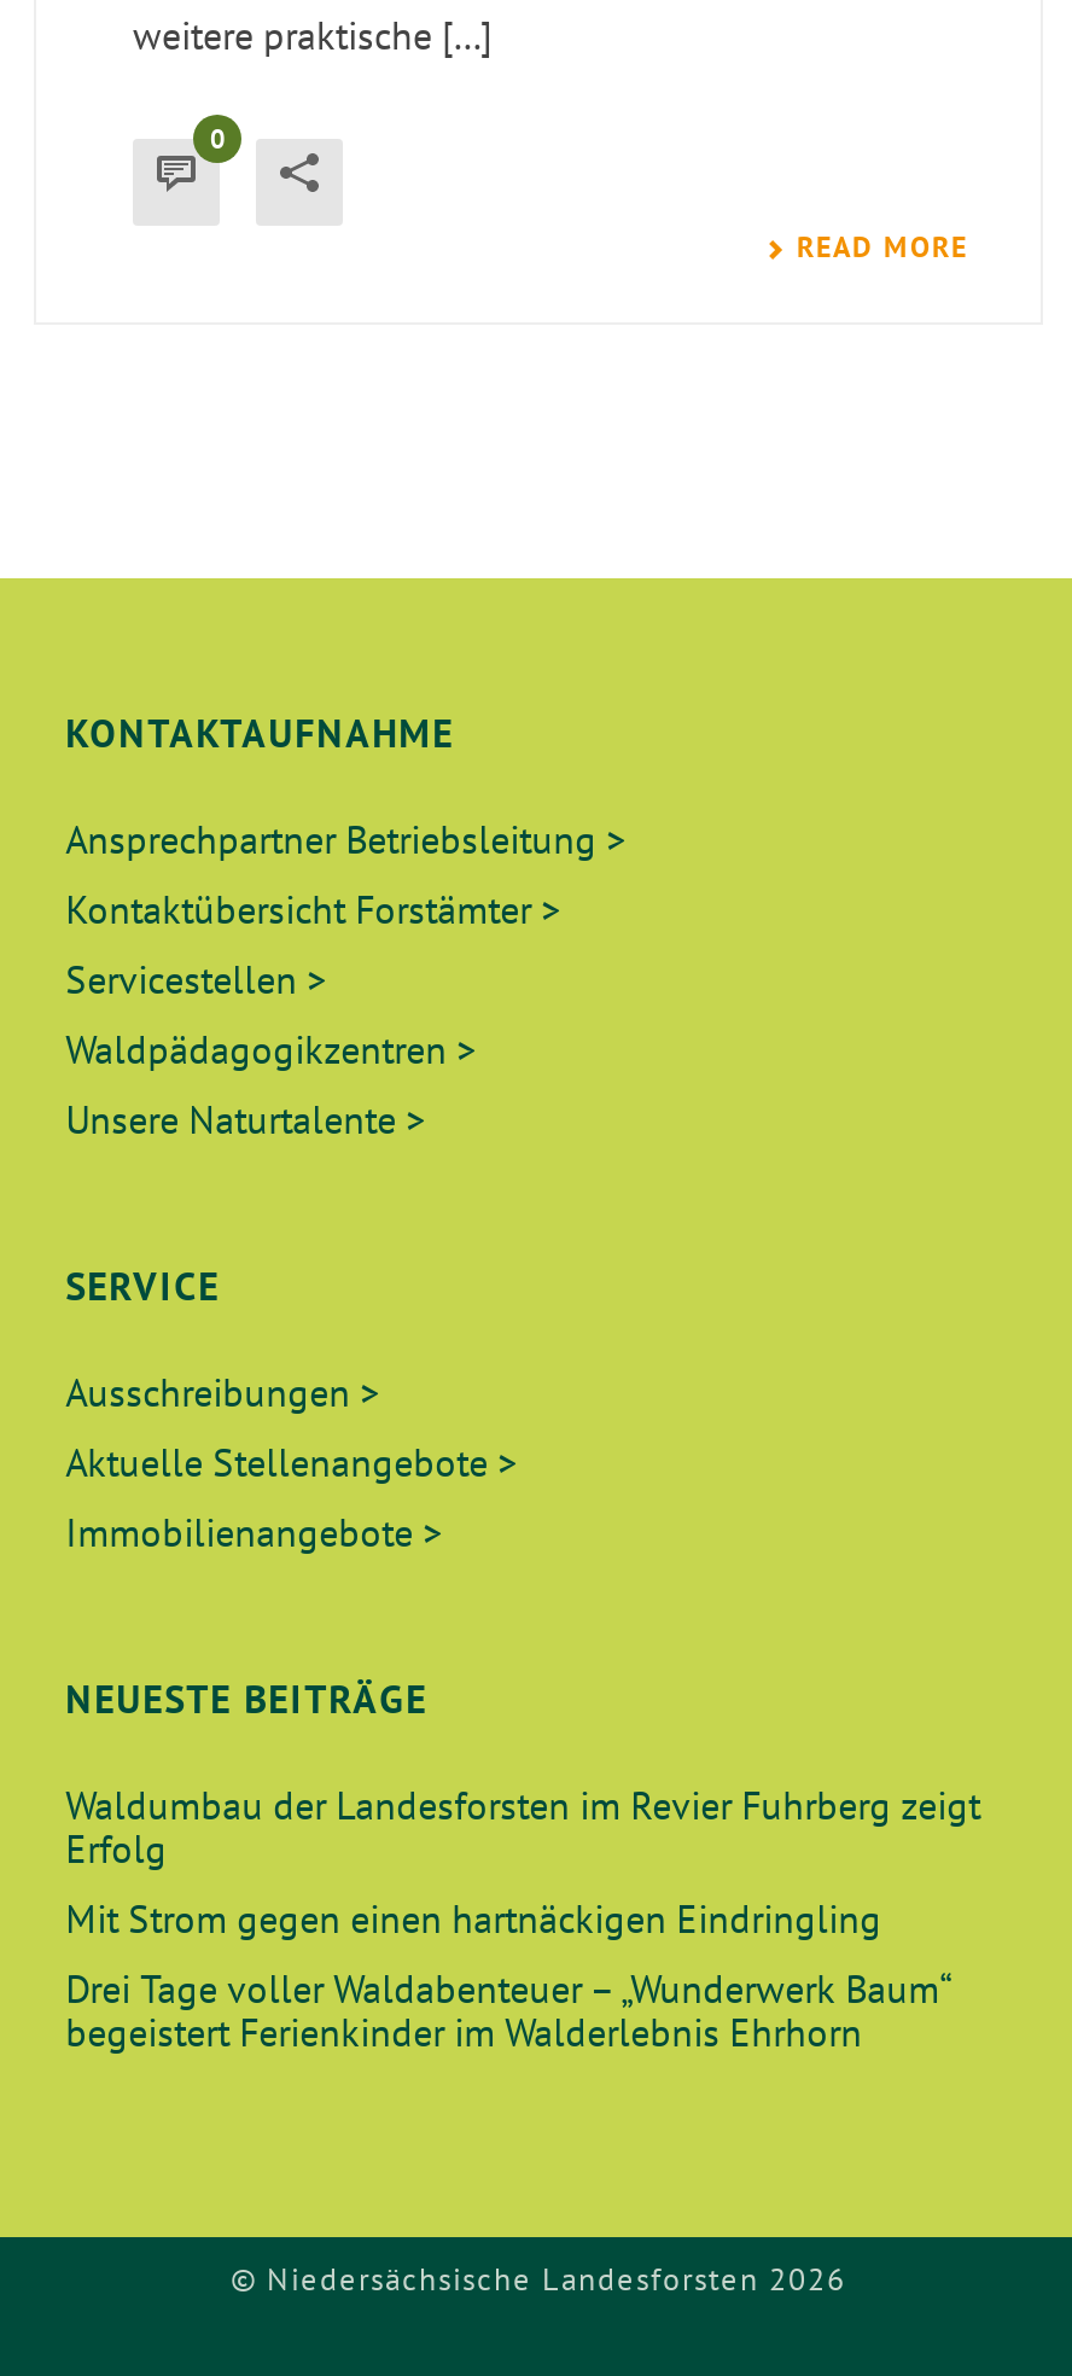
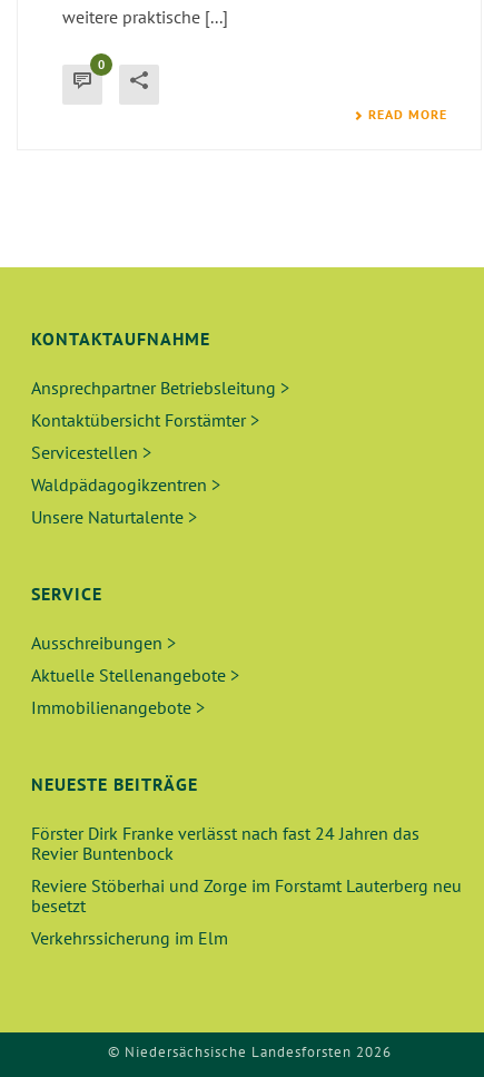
- Waldumbau der Landesforsten im Revier Fuhrberg zeigt
- Erfolg
- Mit Strom gegen einen hartnäckigen Eindringling
- Drei Tage voller Waldabenteuer – „Wunderwerk Baum“
- begeistert Ferienkinder im Walderlebnis Ehrhorn
+ Förster Dirk Franke verlässt nach fast 24 Jahren das
+ Revier Buntenbock
+ Reviere Stöberhai und Zorge im Forstamt Lauterberg neu
+ besetzt
+ Verkehrssicherung im Elm
